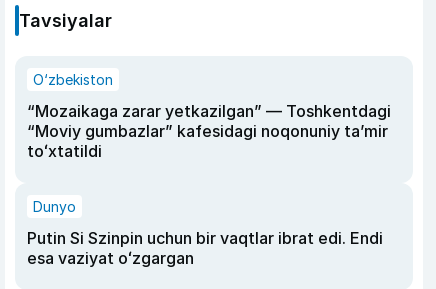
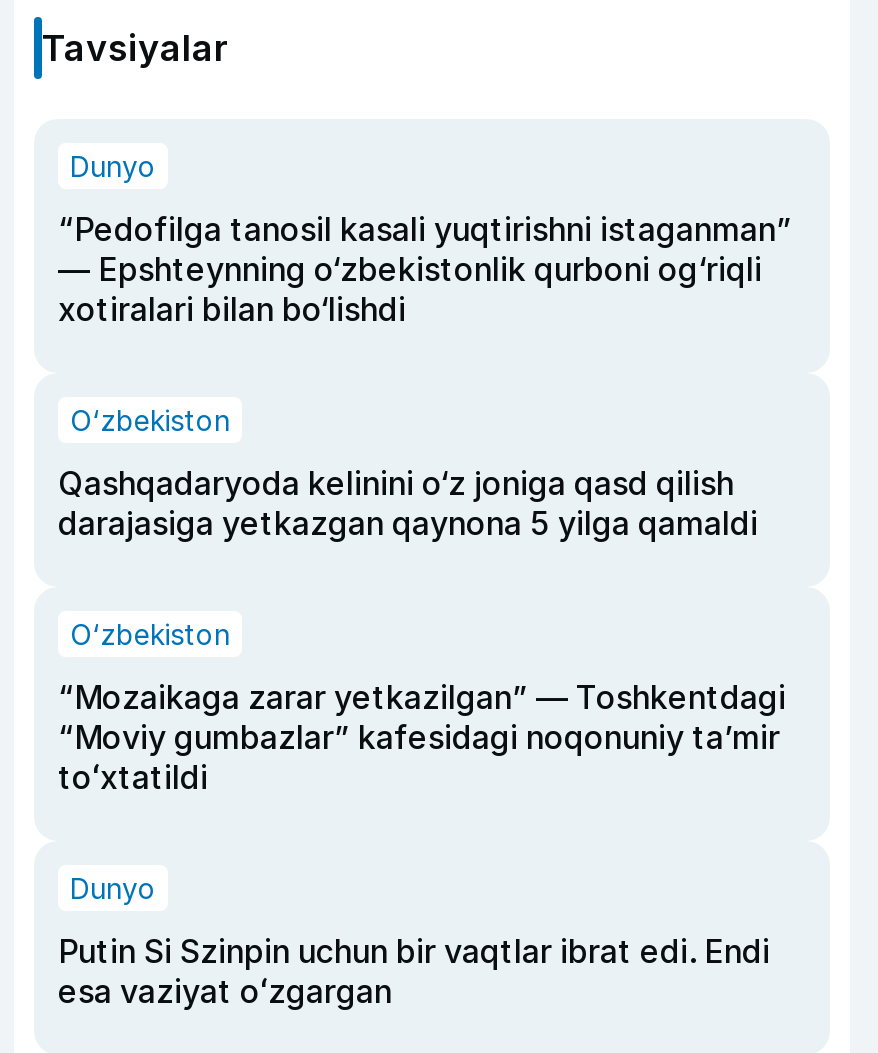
+ Dunyo
+ “Pedofilga tanosil kasali yuqtirishni istaganman”
+ — Epshteynning o‘zbekistonlik qurboni og‘riqli
+ xotiralari bilan bo‘lishdi
+ O‘zbekiston
+ Qashqadaryoda kelinini o‘z joniga qasd qilish
+ darajasiga yetkazgan qaynona 5 yilga qamaldi
